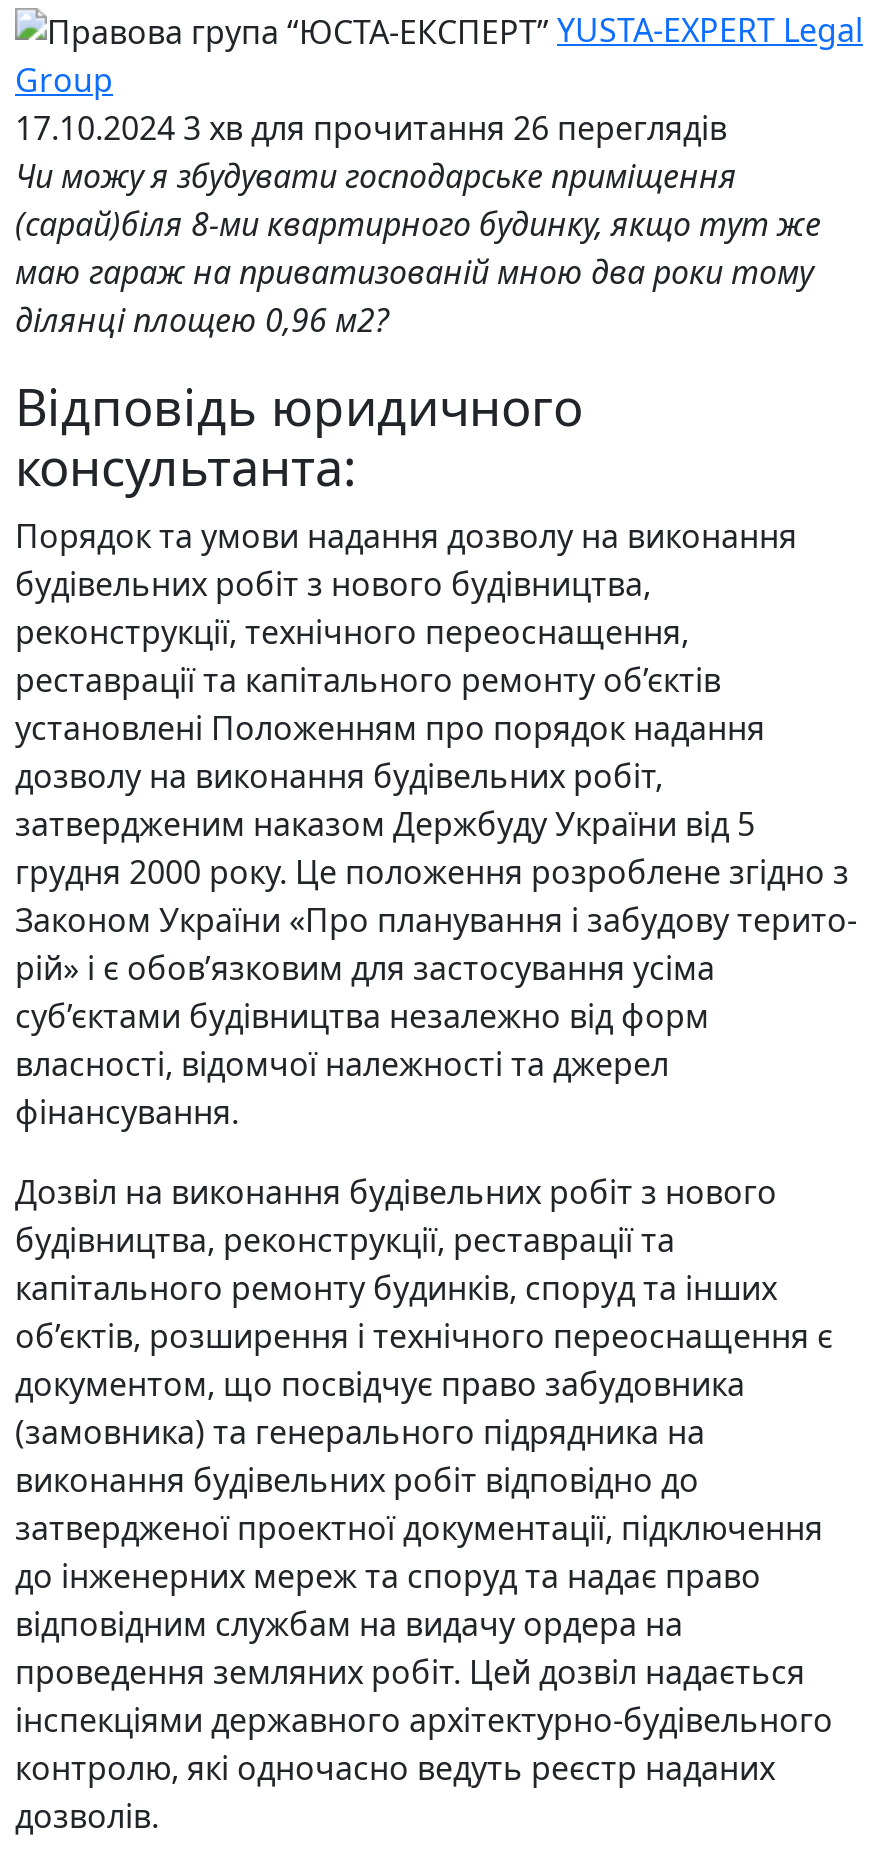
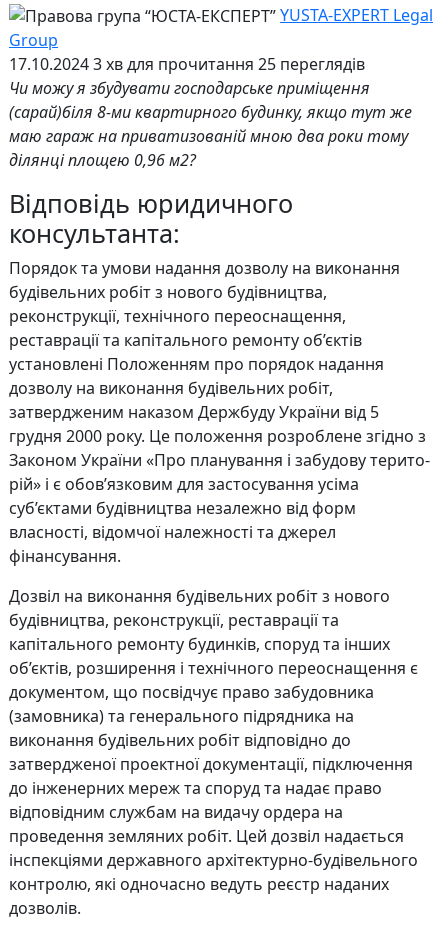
- 17.10.2024 3 хв для прочитання 26 переглядів
+ 17.10.2024 3 хв для прочитання 25 переглядів
